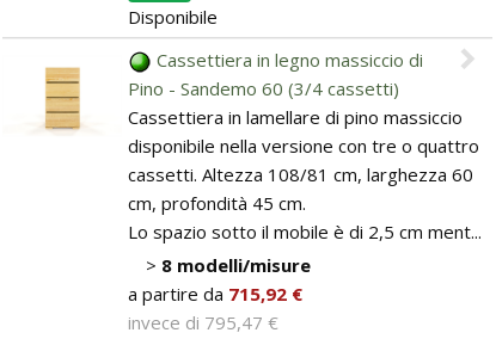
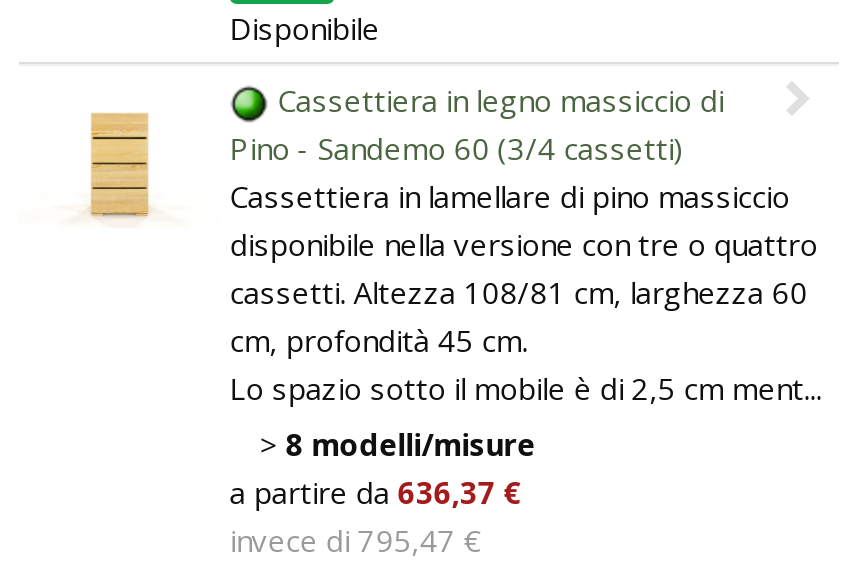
- a partire da 715,92 €
+ a partire da 636,37 €
